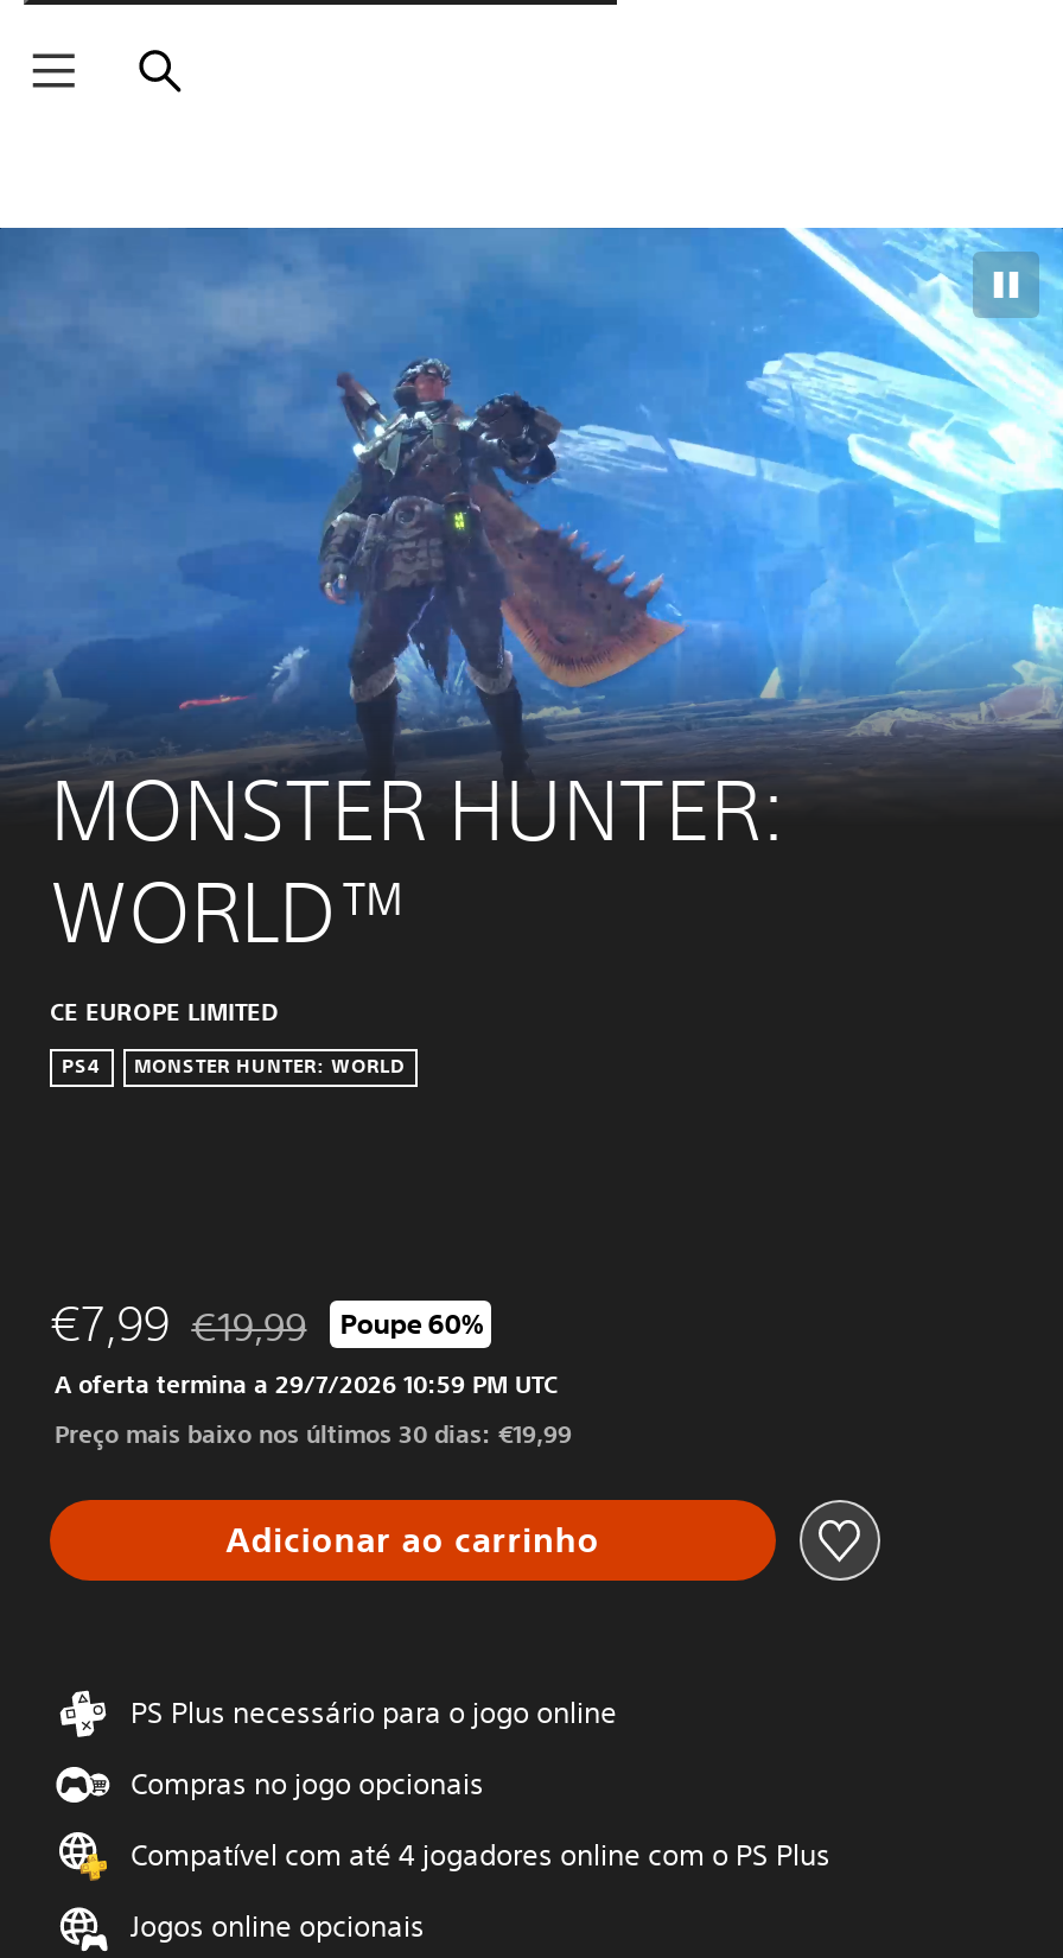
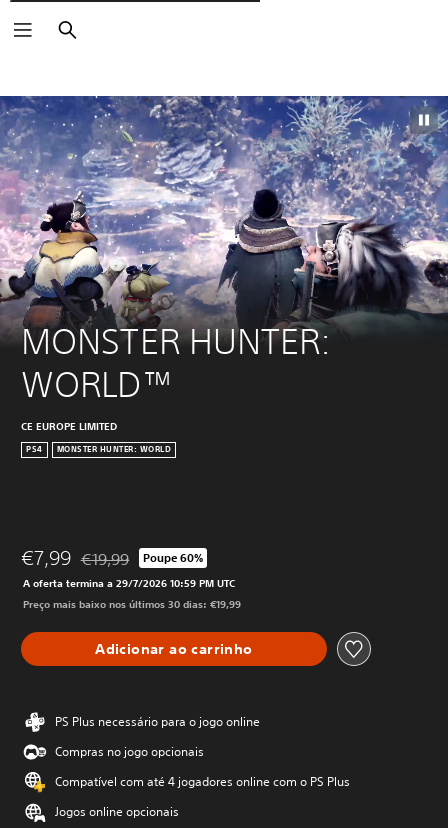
- [image]
+ [image]
